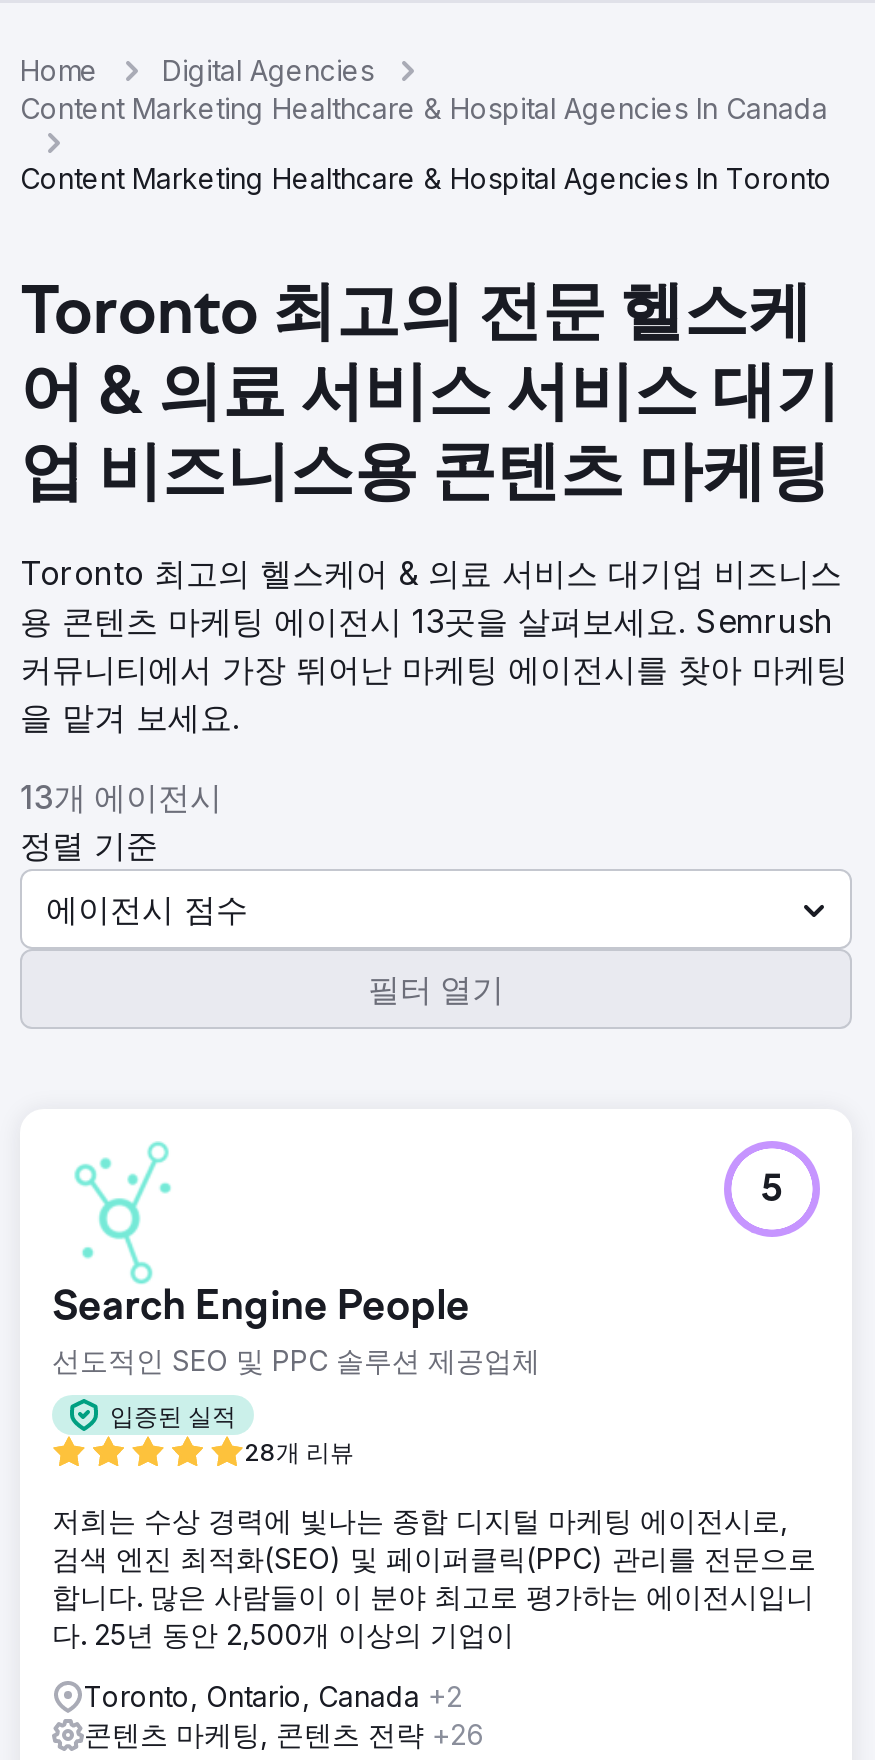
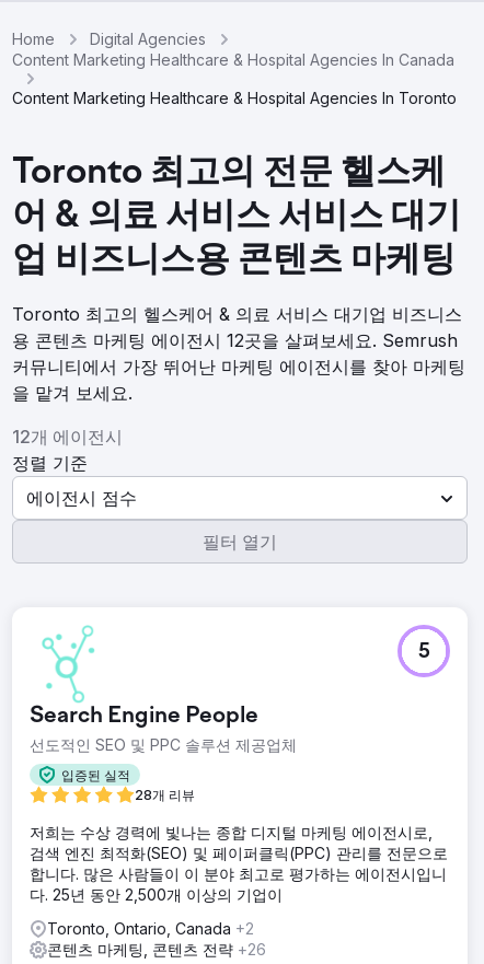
- 용 콘텐츠 마케팅 에이전시 13곳을 살펴보세요. Semrush
+ 용 콘텐츠 마케팅 에이전시 12곳을 살펴보세요. Semrush

- 13개 에이전시
+ 12개 에이전시
